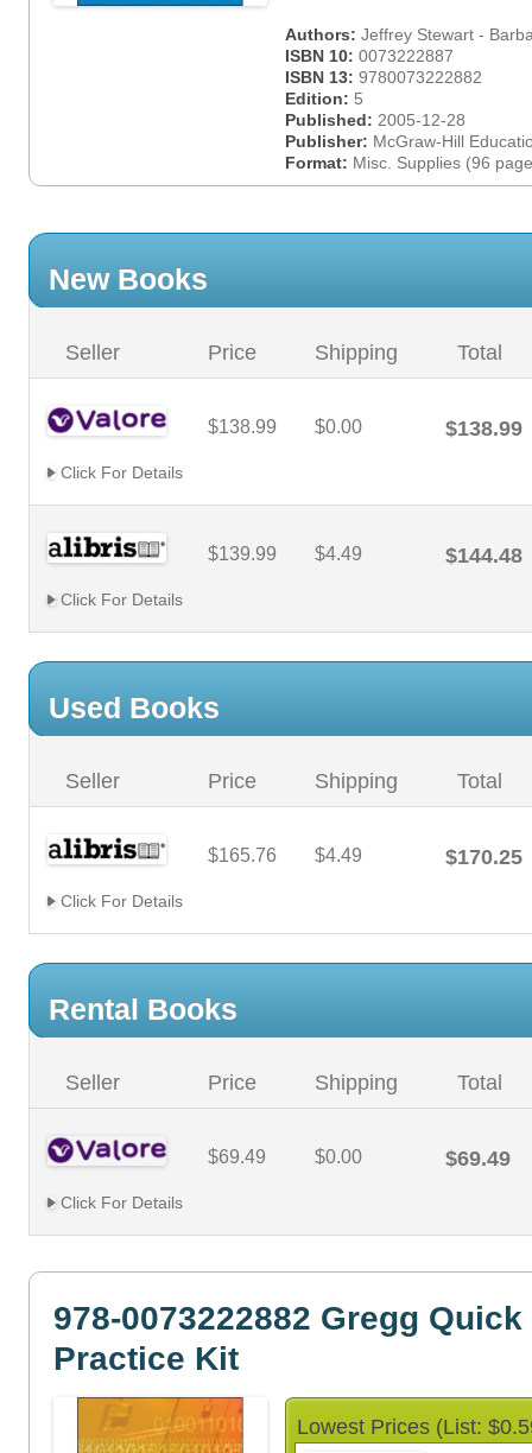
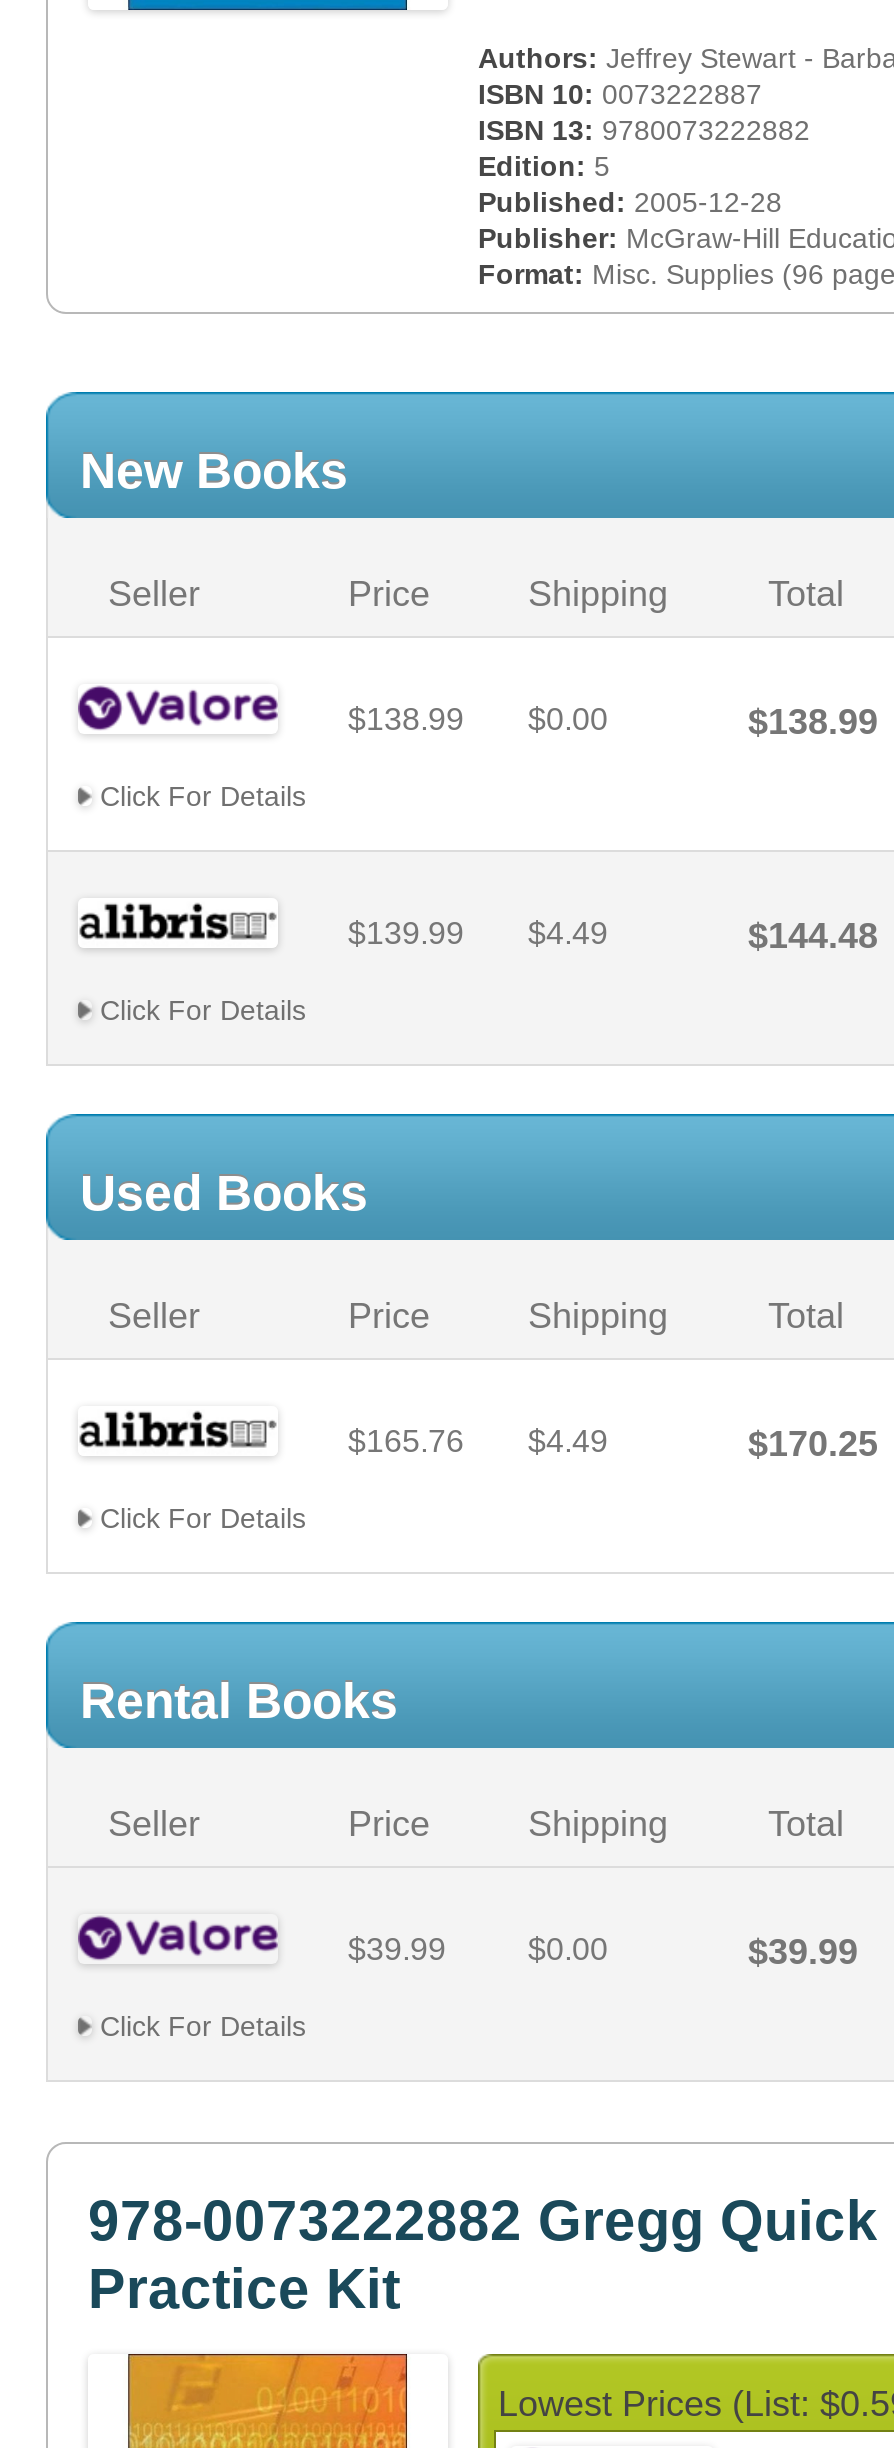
- $69.49
+ $39.99

- $69.49
+ $39.99
